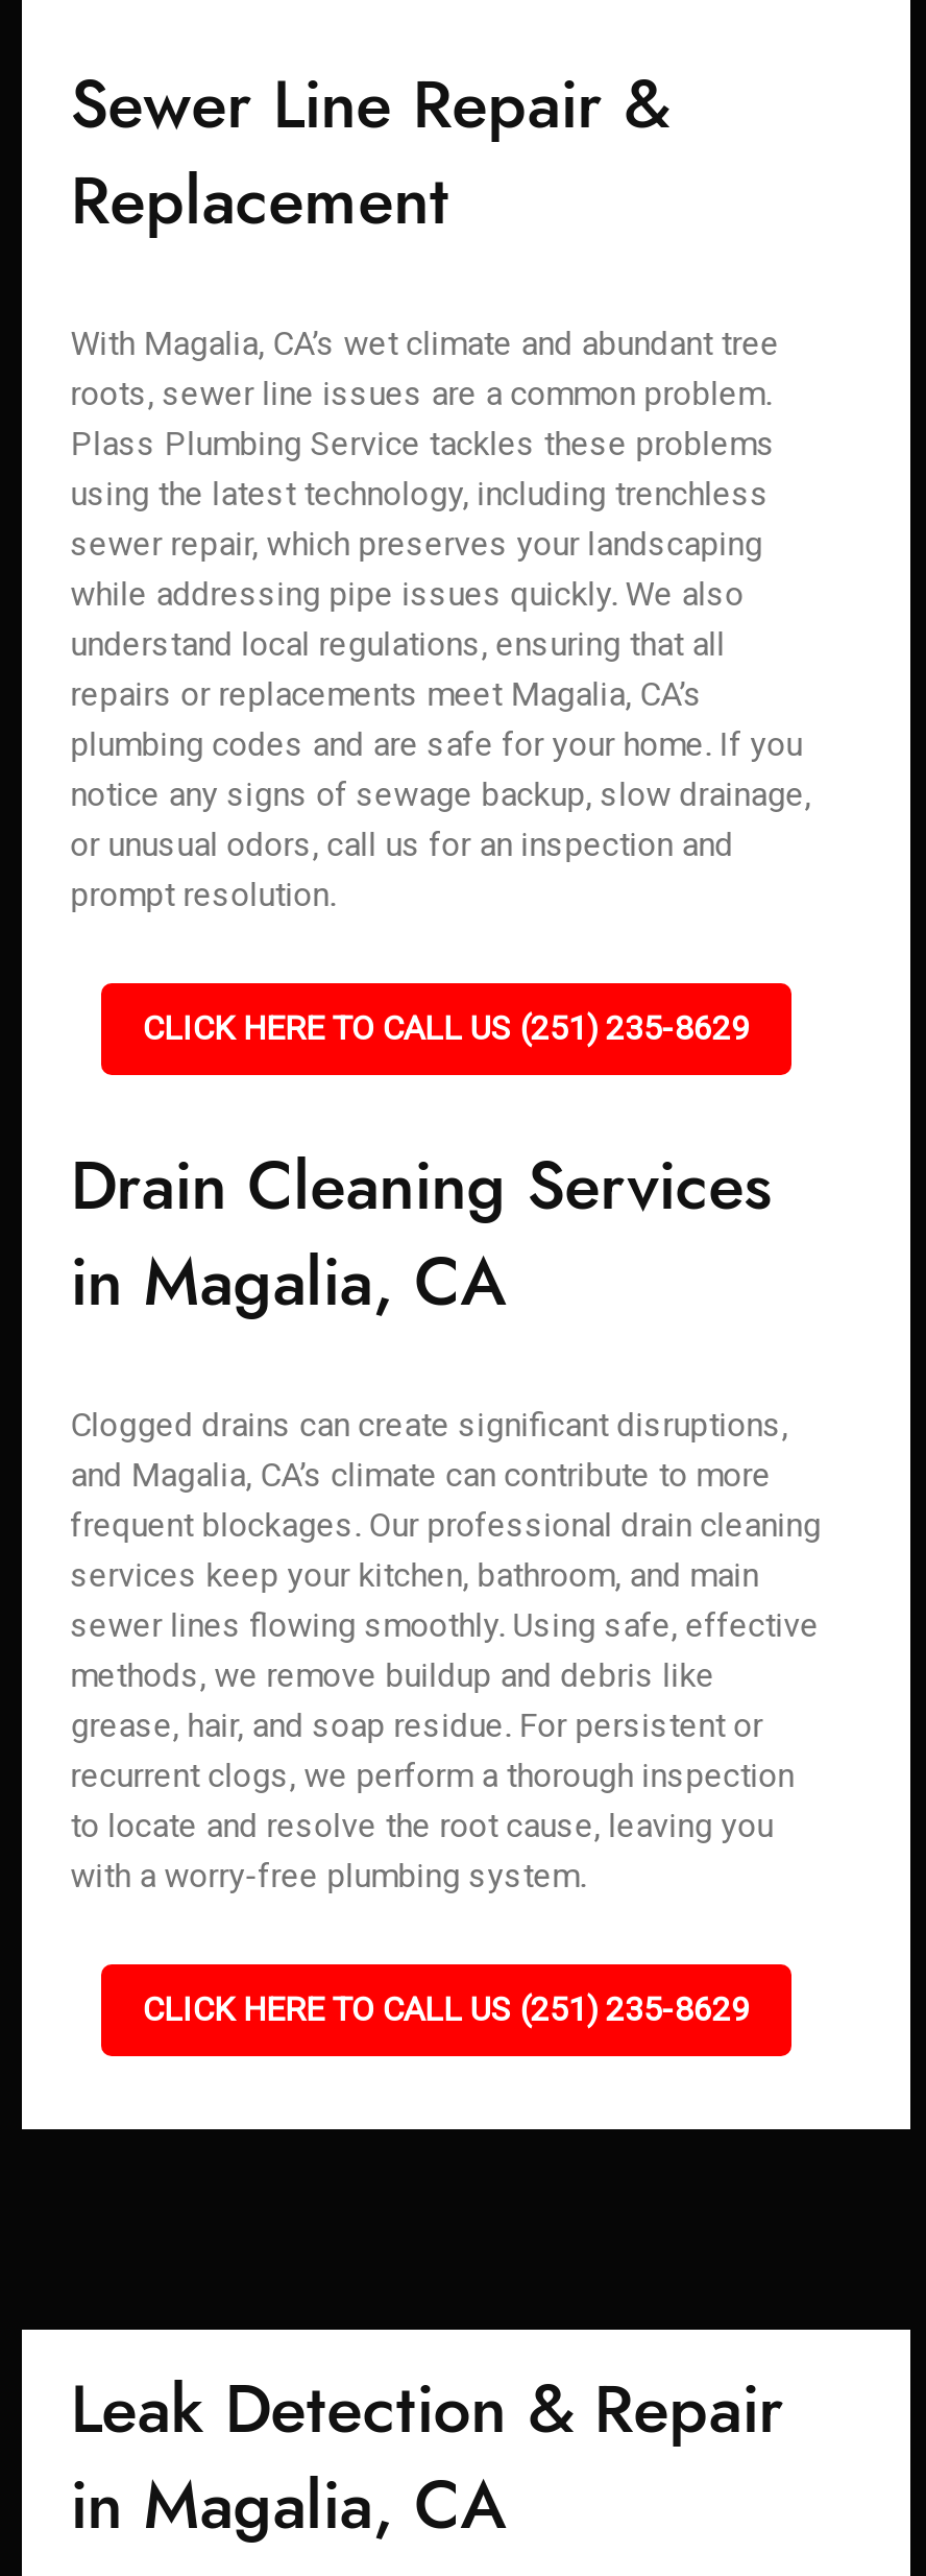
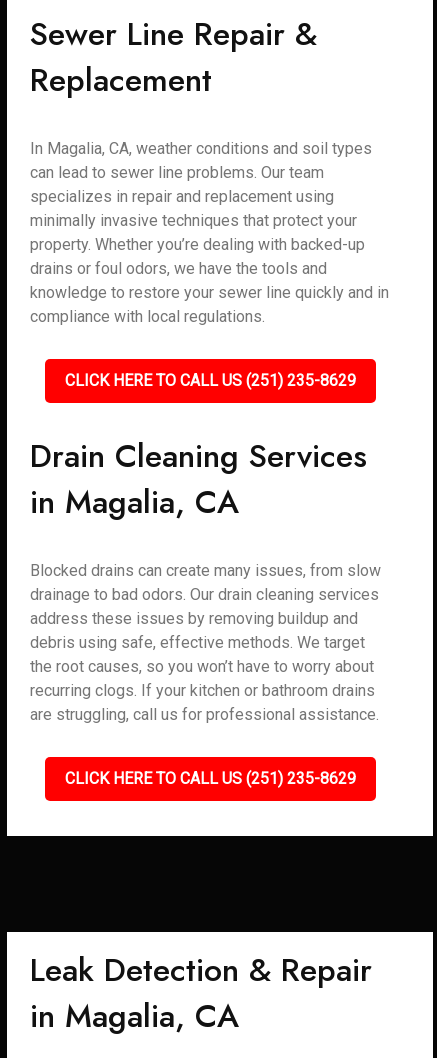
- With Magalia, CA’s wet climate and abundant tree
- roots, sewer line issues are a common problem.
- Plass Plumbing Service tackles these problems
- using the latest technology, including trenchless
- sewer repair, which preserves your landscaping
- while addressing pipe issues quickly. We also
- understand local regulations, ensuring that all
- repairs or replacements meet Magalia, CA’s
- plumbing codes and are safe for your home. If you
- notice any signs of sewage backup, slow drainage,
- or unusual odors, call us for an inspection and
- prompt resolution.
+ In Magalia, CA, weather conditions and soil types
+ can lead to sewer line problems. Our team
+ specializes in repair and replacement using
+ minimally invasive techniques that protect your
+ property. Whether you’re dealing with backed-up
+ drains or foul odors, we have the tools and
+ knowledge to restore your sewer line quickly and in
+ compliance with local regulations.

- Clogged drains can create significant disruptions,
- and Magalia, CA’s climate can contribute to more
- frequent blockages. Our professional drain cleaning
- services keep your kitchen, bathroom, and main
- sewer lines flowing smoothly. Using safe, effective
- methods, we remove buildup and debris like
- grease, hair, and soap residue. For persistent or
- recurrent clogs, we perform a thorough inspection
- to locate and resolve the root cause, leaving you
- with a worry-free plumbing system.
+ Blocked drains can create many issues, from slow
+ drainage to bad odors. Our drain cleaning services
+ address these issues by removing buildup and
+ debris using safe, effective methods. We target
+ the root causes, so you won’t have to worry about
+ recurring clogs. If your kitchen or bathroom drains
+ are struggling, call us for professional assistance.
